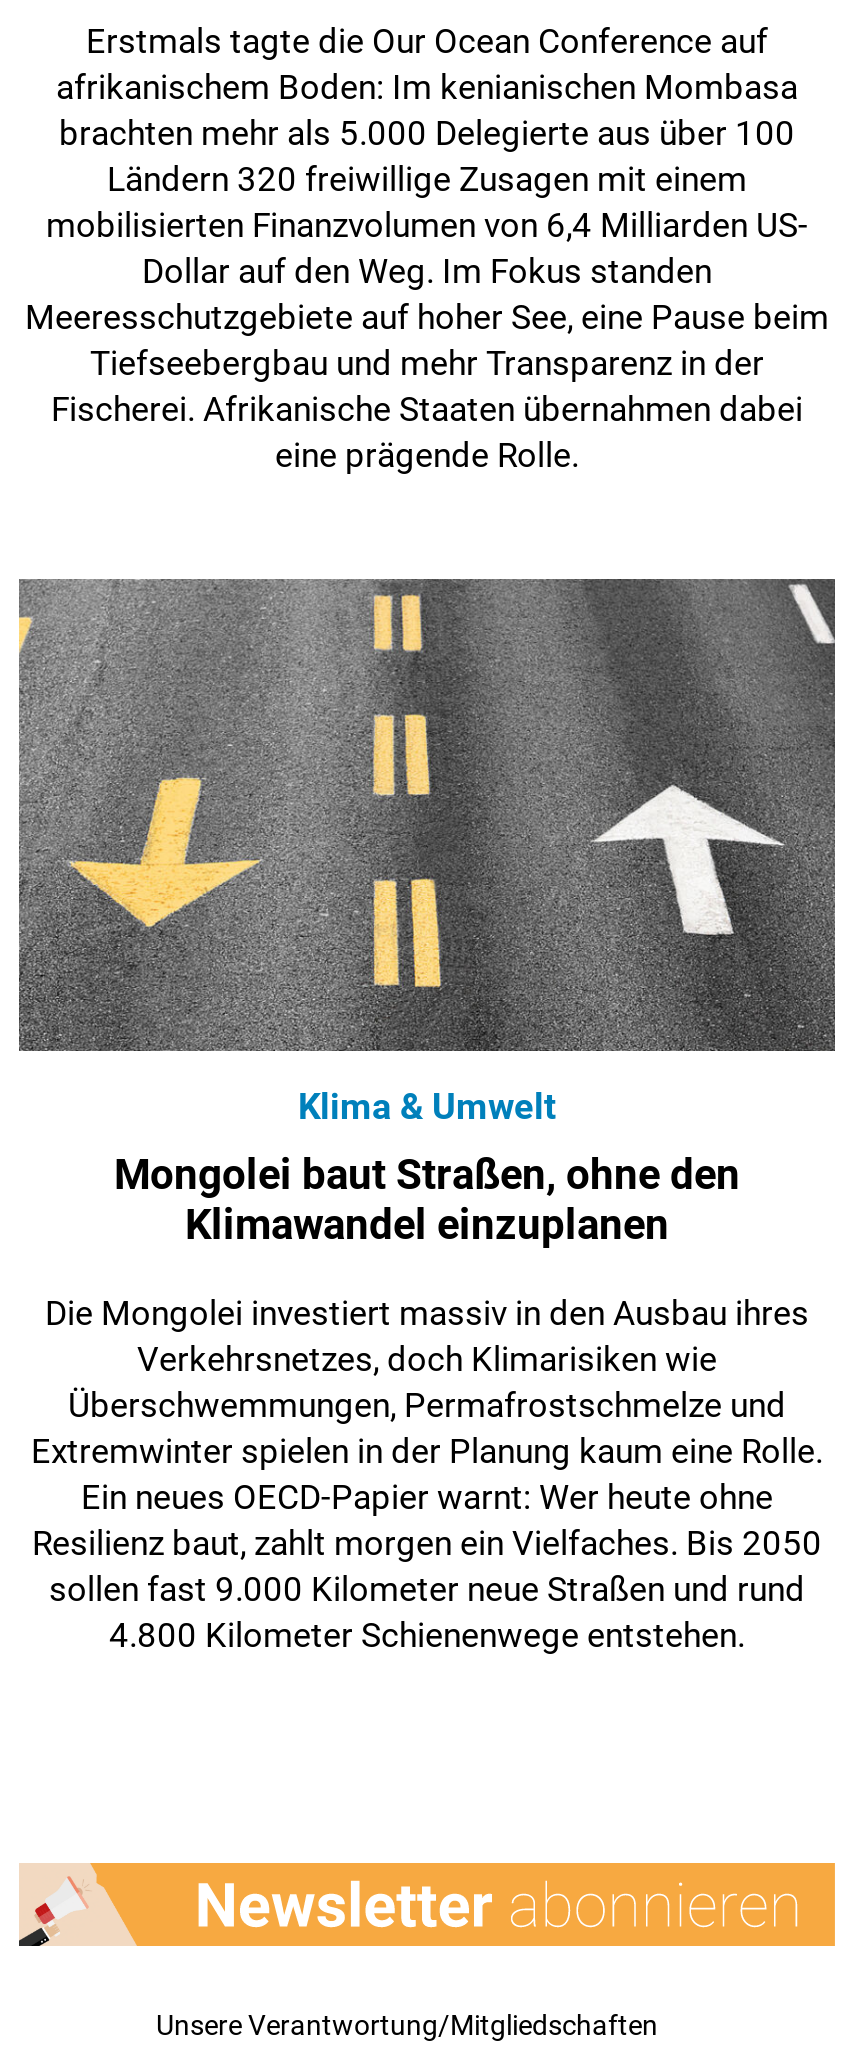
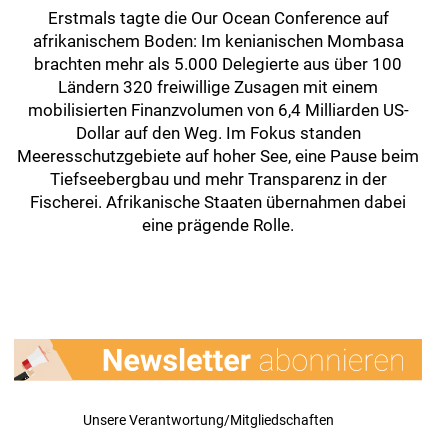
- [image]
- Klima & Umwelt
- Mongolei baut Straßen, ohne den
- Klimawandel einzuplanen
- Die Mongolei investiert massiv in den Ausbau ihres
- Verkehrsnetzes, doch Klimarisiken wie
- Überschwemmungen, Permafrostschmelze und
- Extremwinter spielen in der Planung kaum eine Rolle.
- Ein neues OECD-Papier warnt: Wer heute ohne
- Resilienz baut, zahlt morgen ein Vielfaches. Bis 2050
- sollen fast 9.000 Kilometer neue Straßen und rund
- 4.800 Kilometer Schienenwege entstehen.
